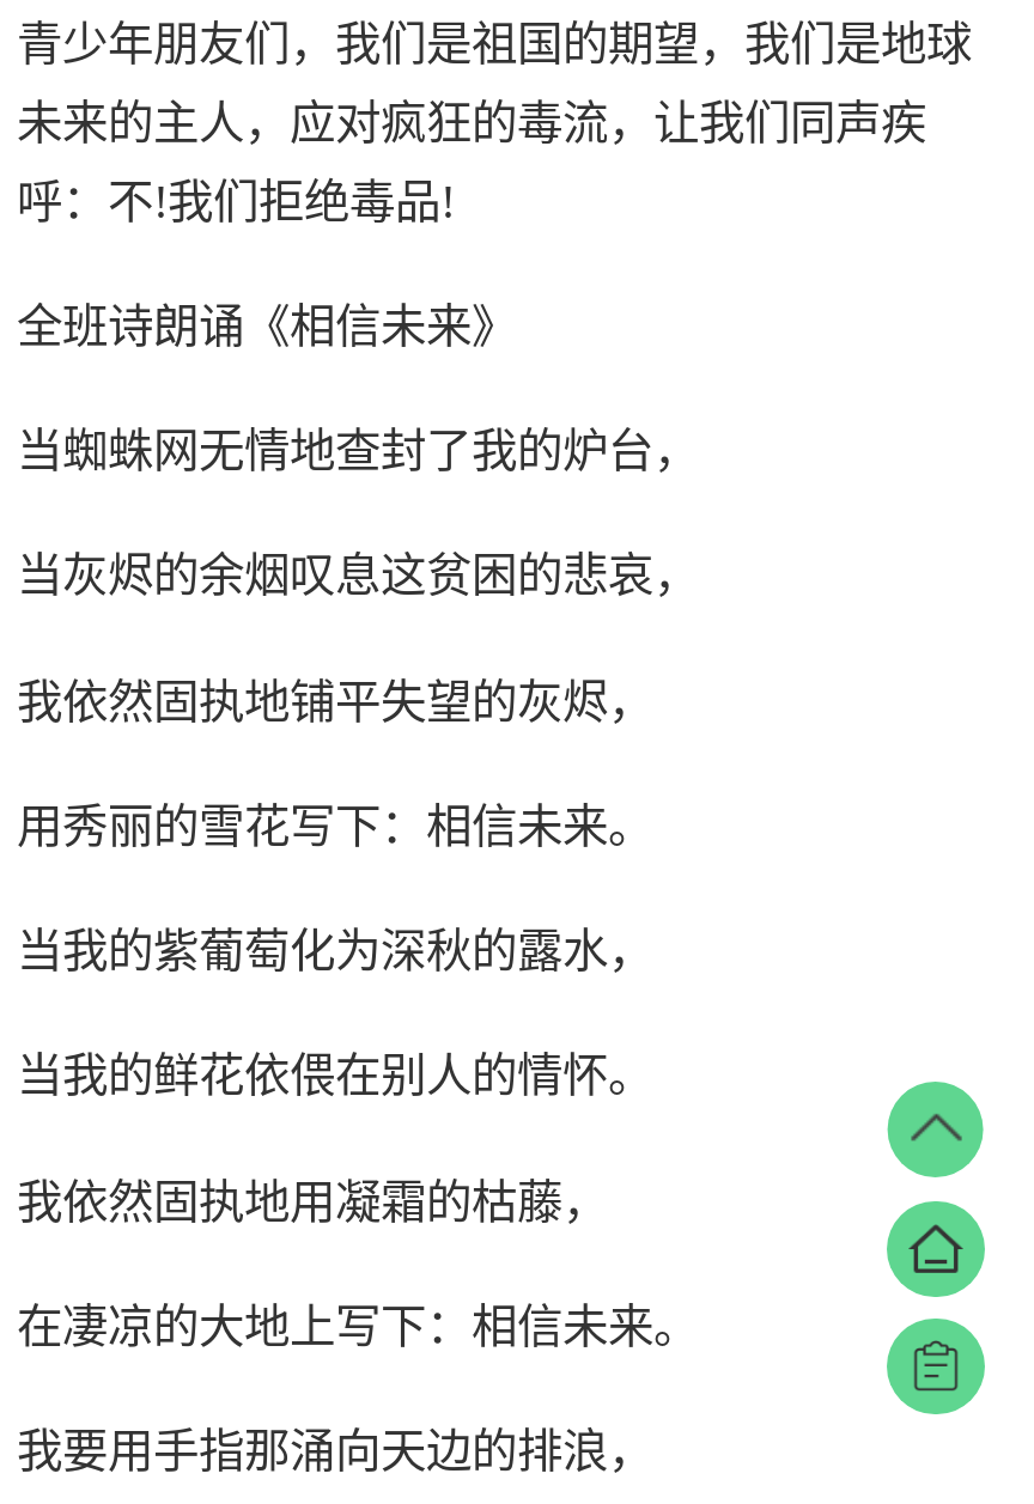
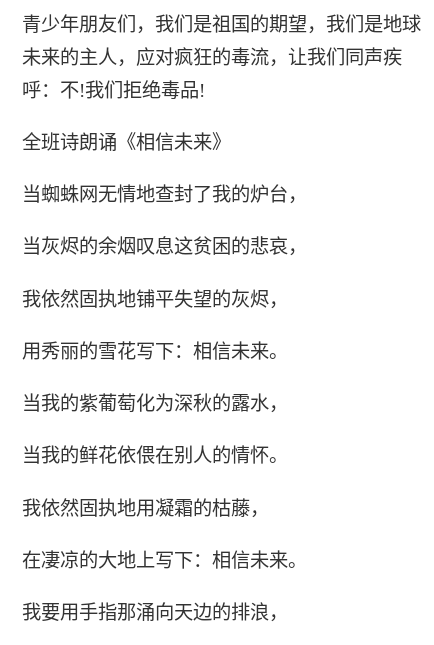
- [image]

- [image]

- [image]
